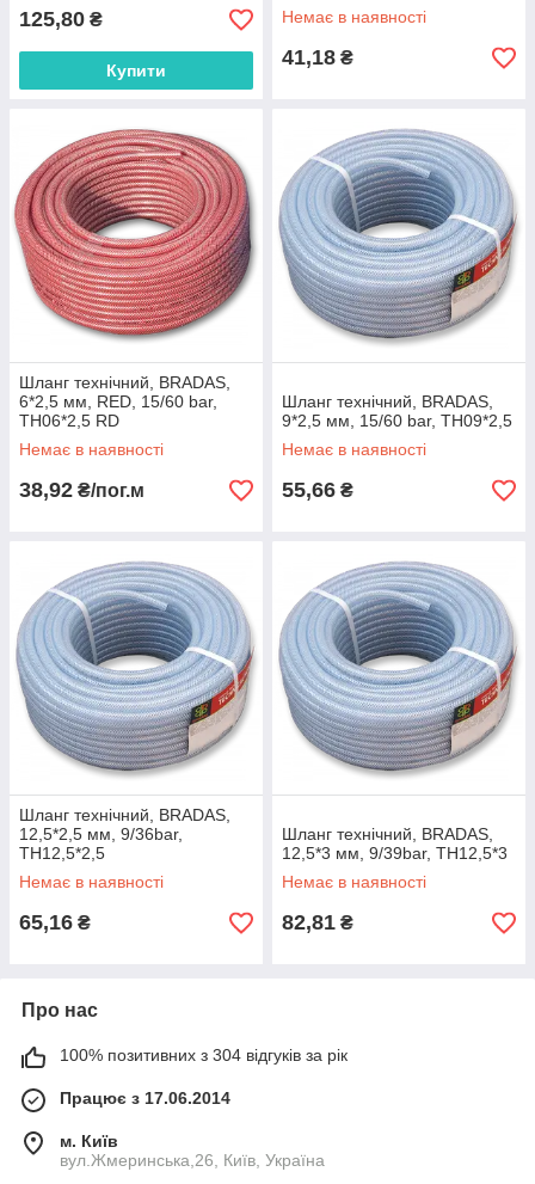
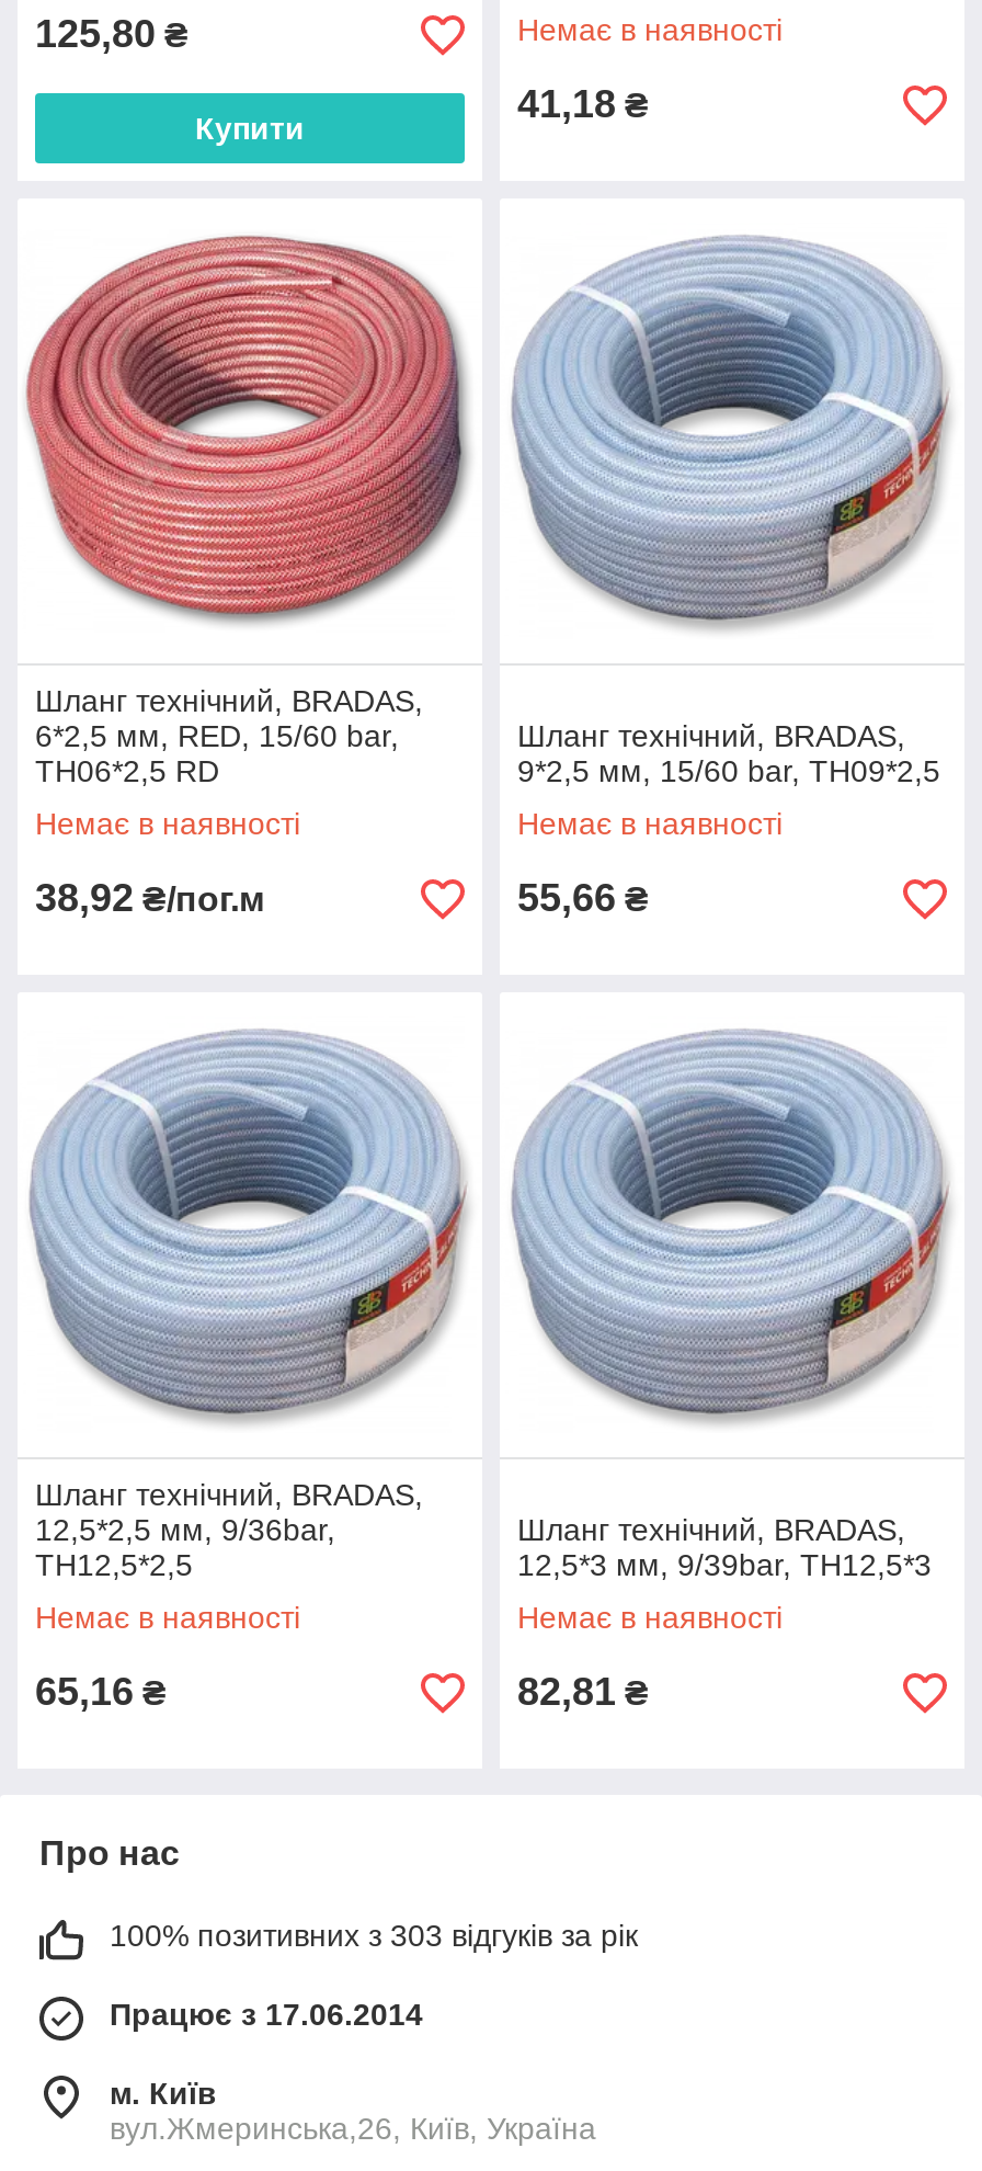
- 100% позитивних з 304 відгуків за рік
+ 100% позитивних з 303 відгуків за рік
